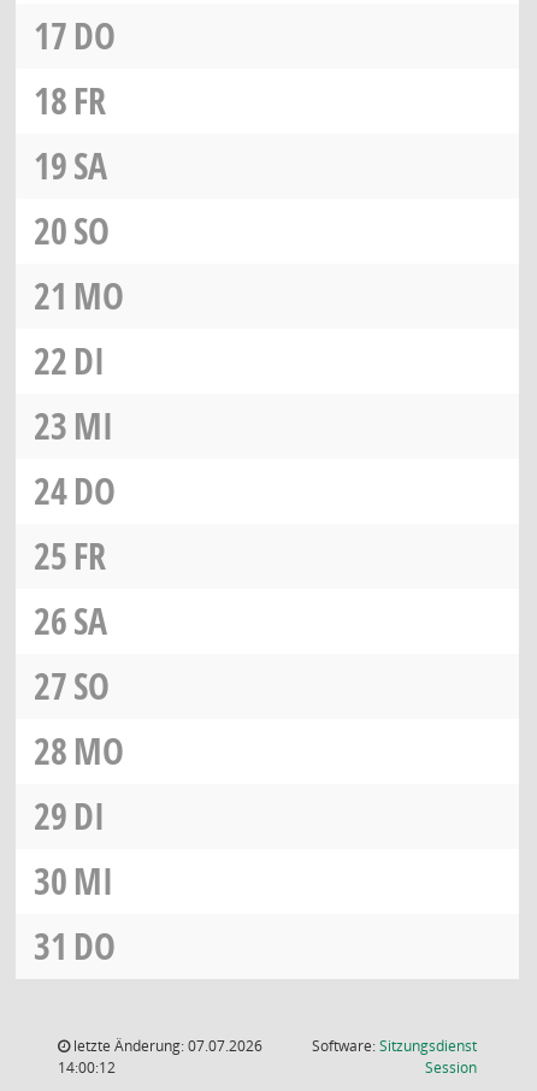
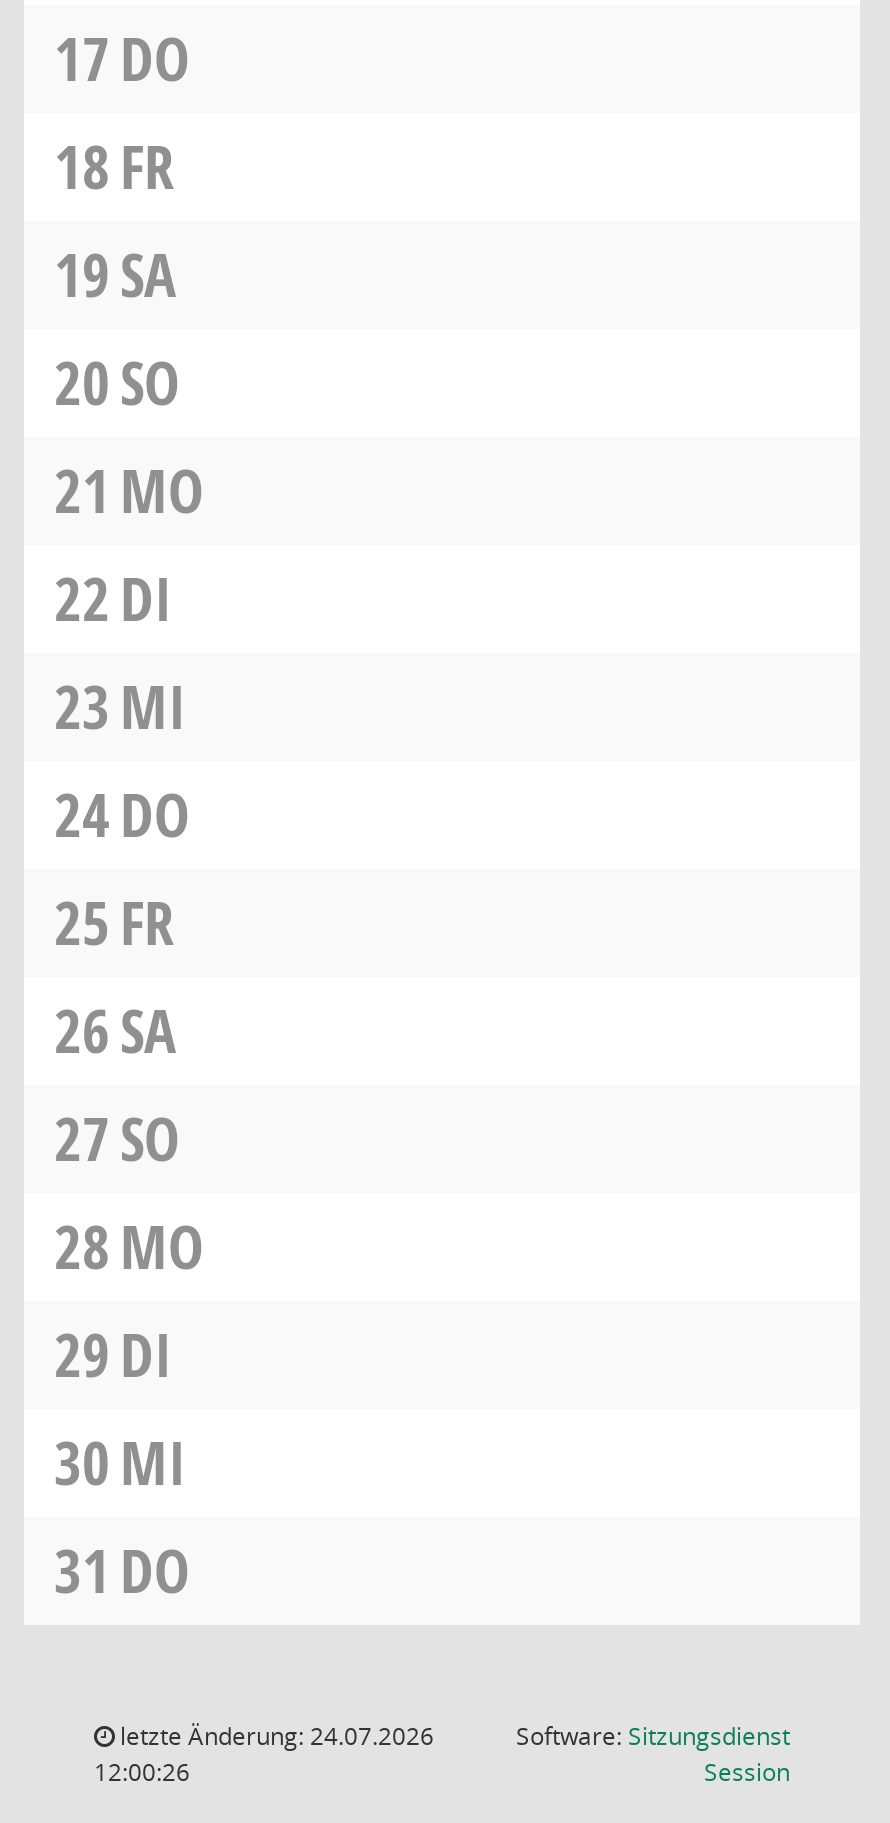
- letzte Änderung: 07.07.2026
+ letzte Änderung: 24.07.2026

- 14:00:12
+ 12:00:26
